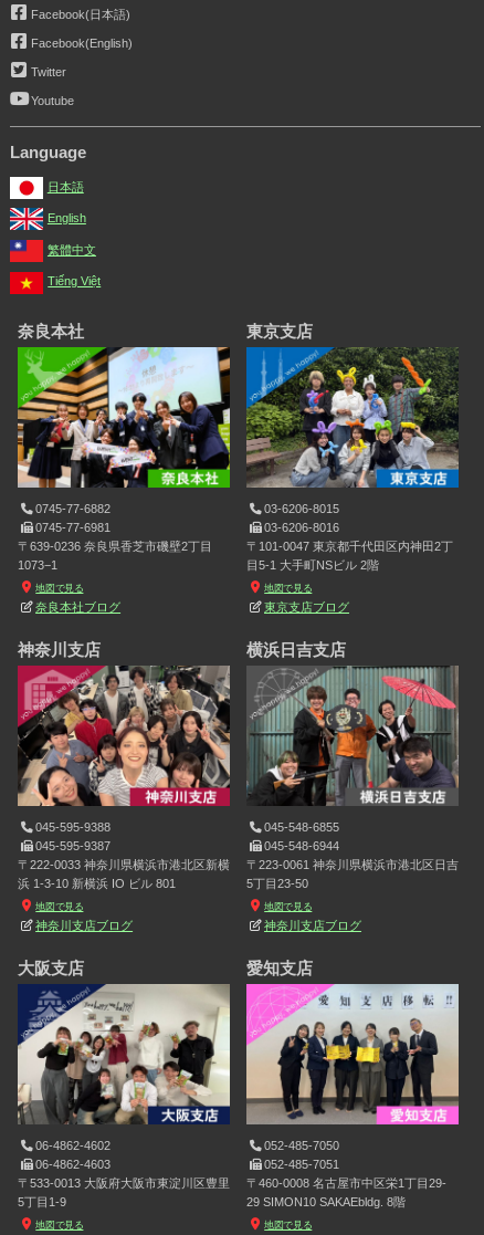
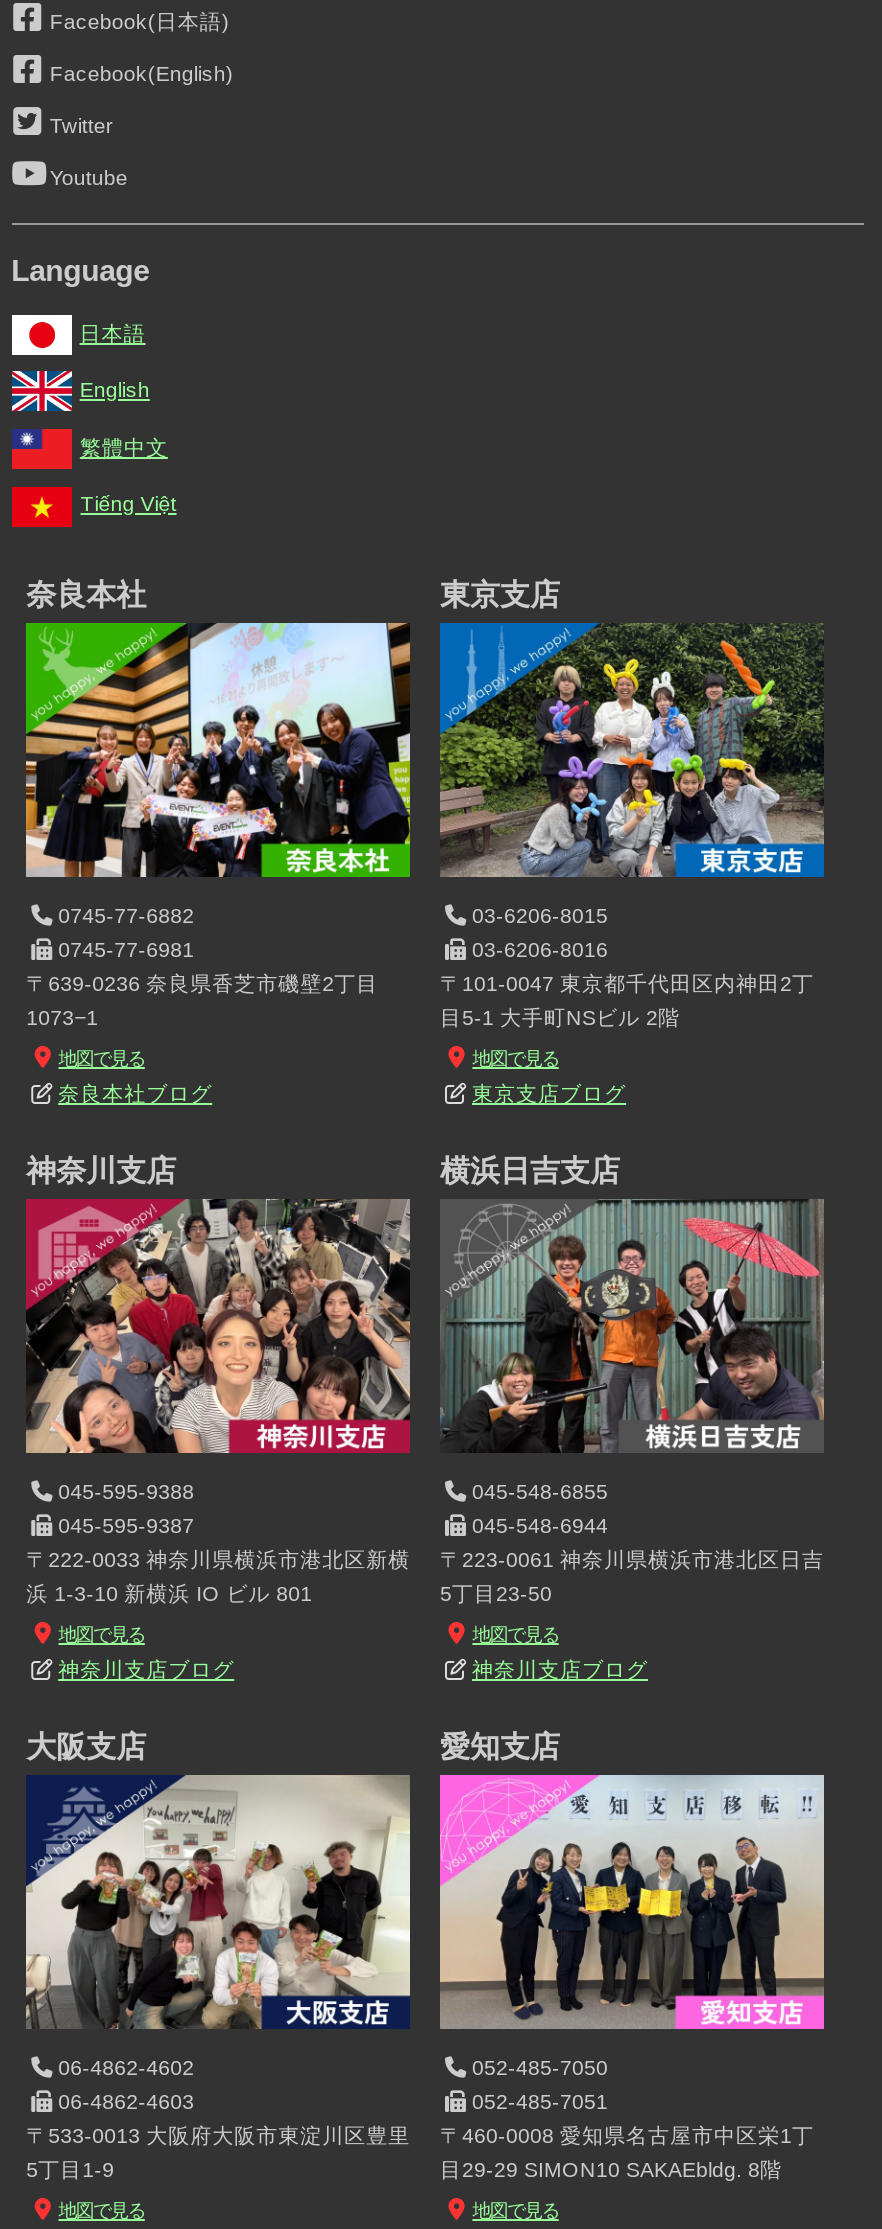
- 〒460-0008 名古屋市中区栄1丁目29-
- 29 SIMON10 SAKAEbldg. 8階
+ 〒460-0008 愛知県名古屋市中区栄1丁
+ 目29-29 SIMON10 SAKAEbldg. 8階
